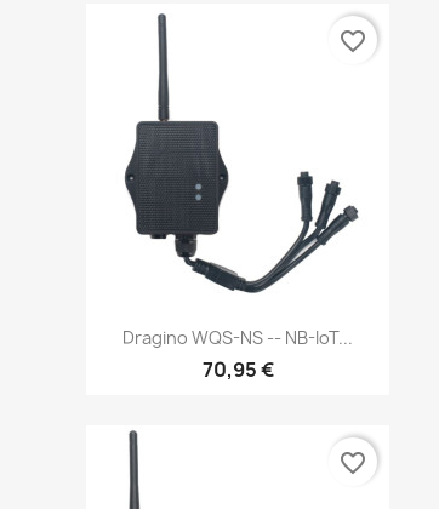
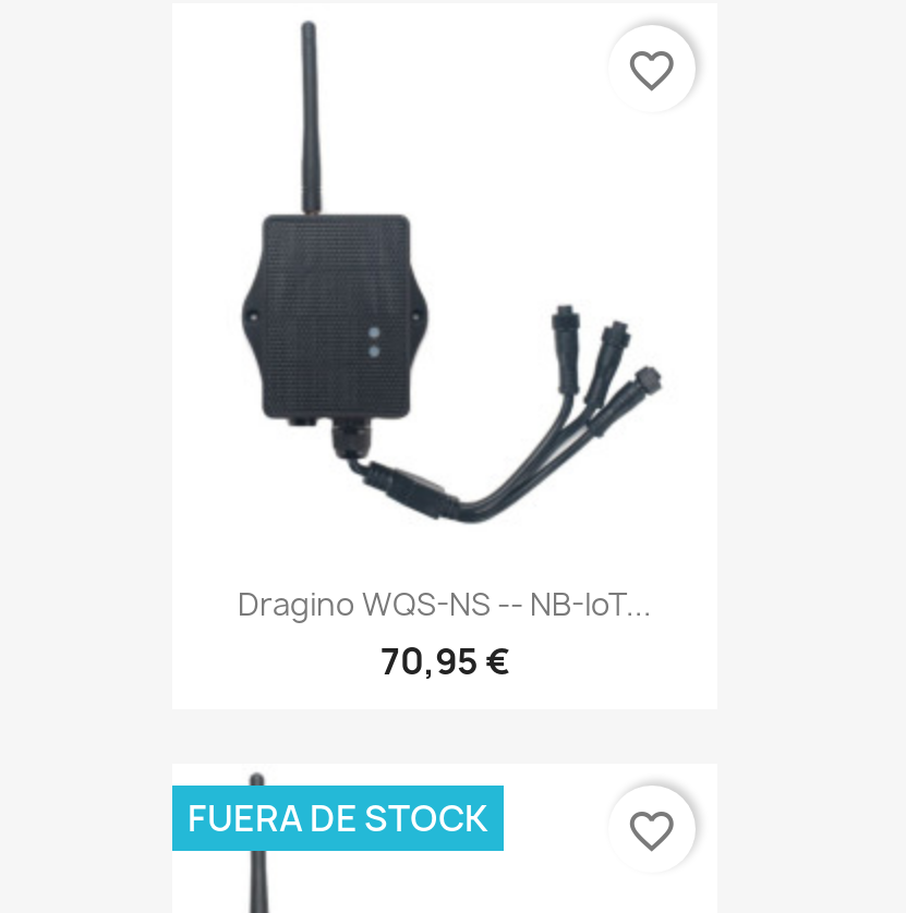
+ FUERA DE STOCK
